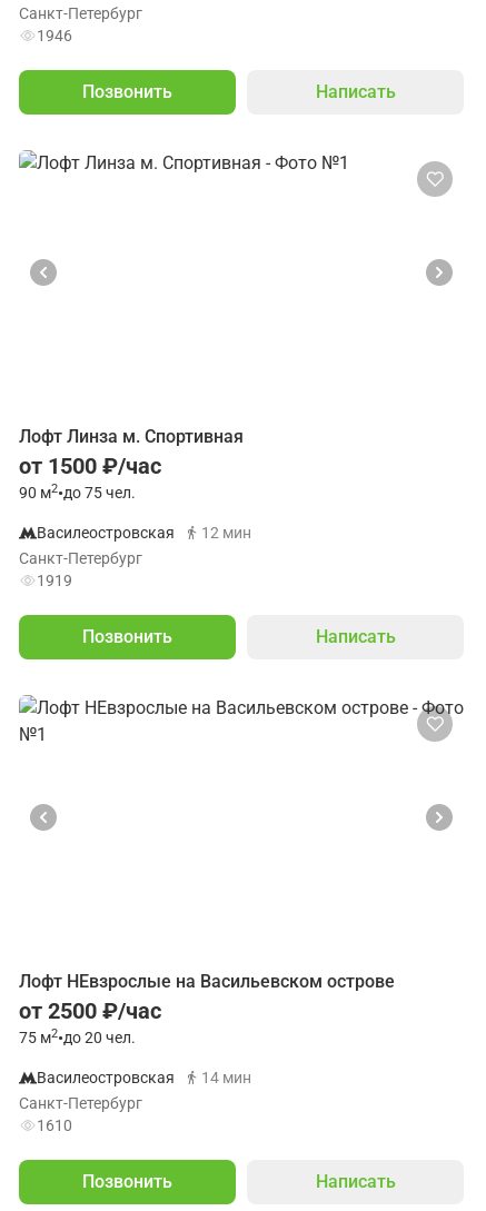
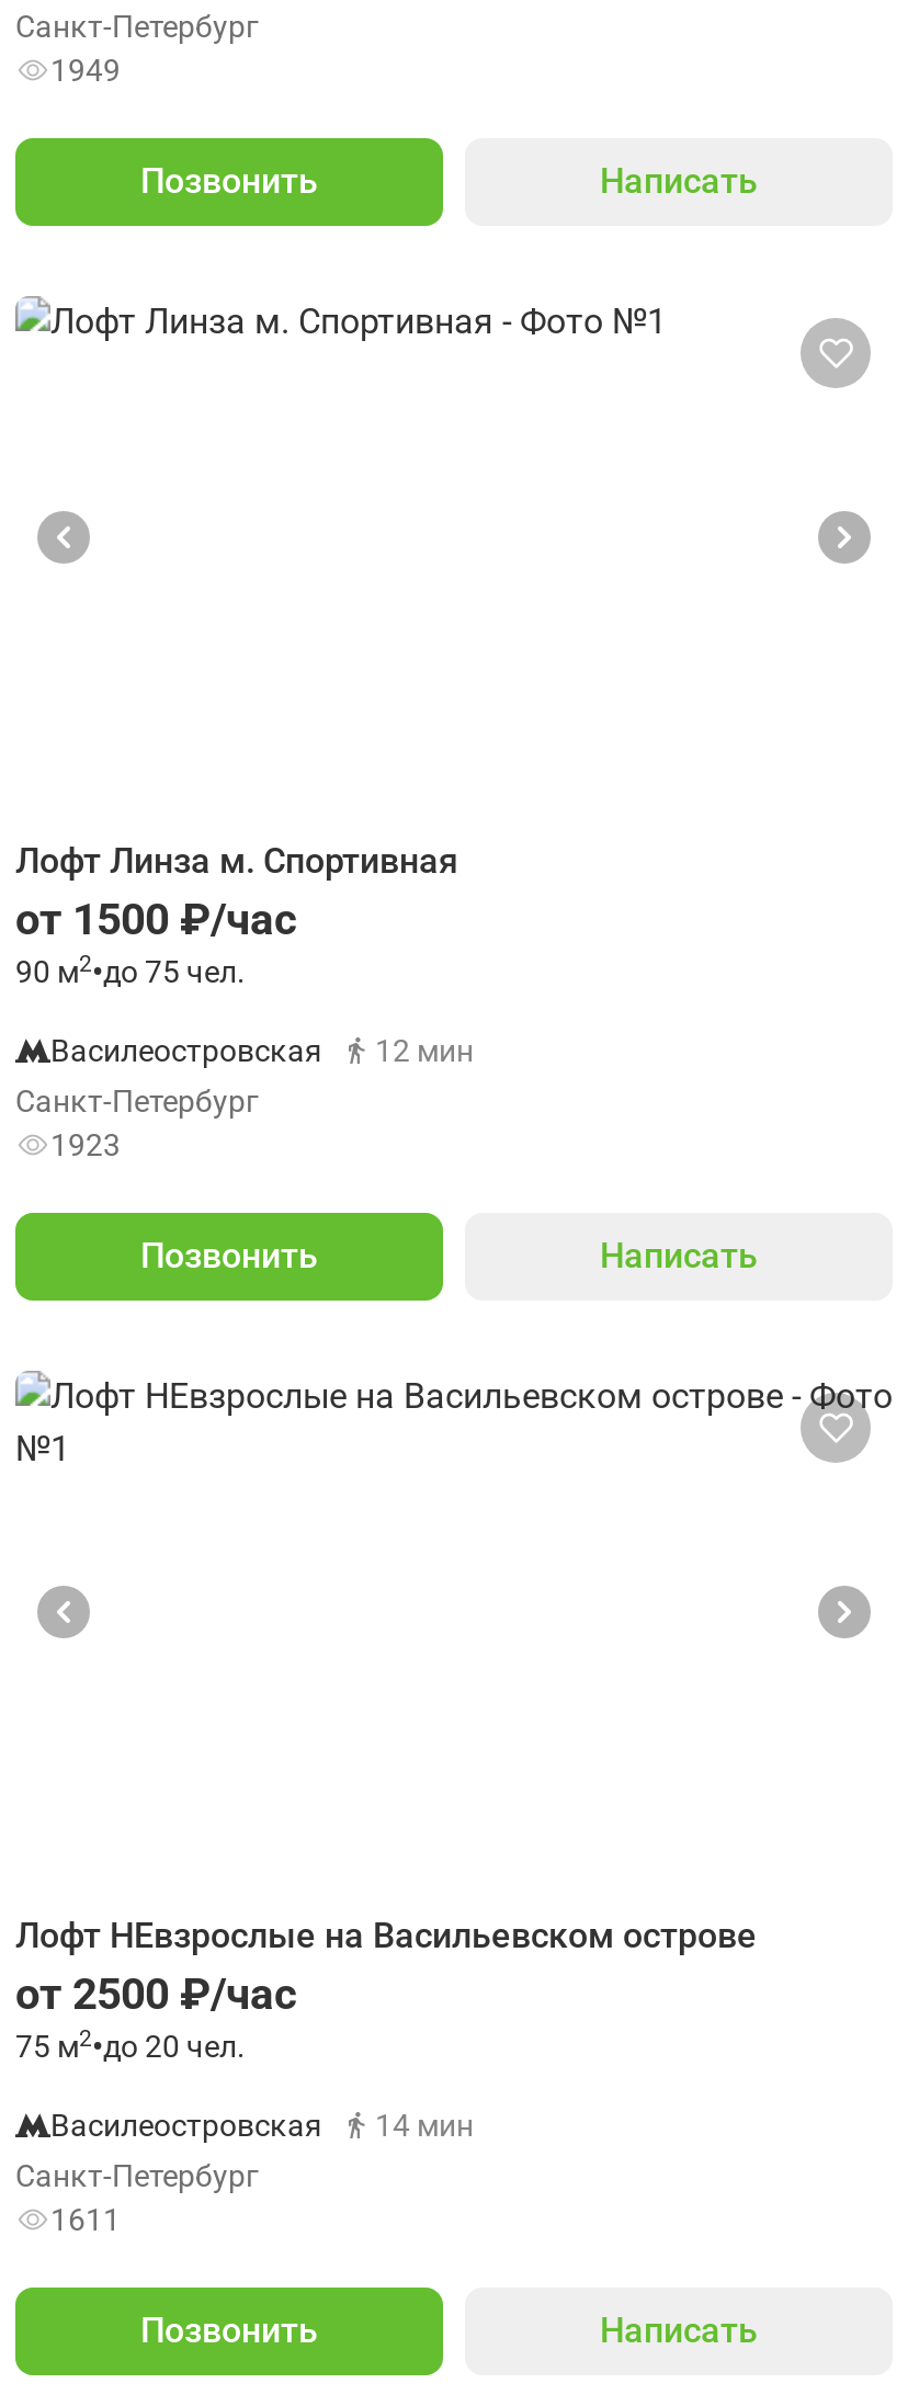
- 1946
+ 1949

- 1919
+ 1923

- 1610
+ 1611
